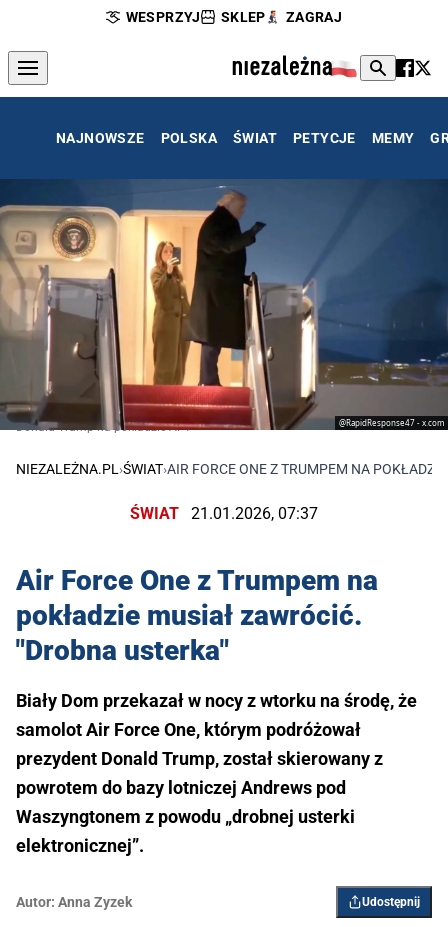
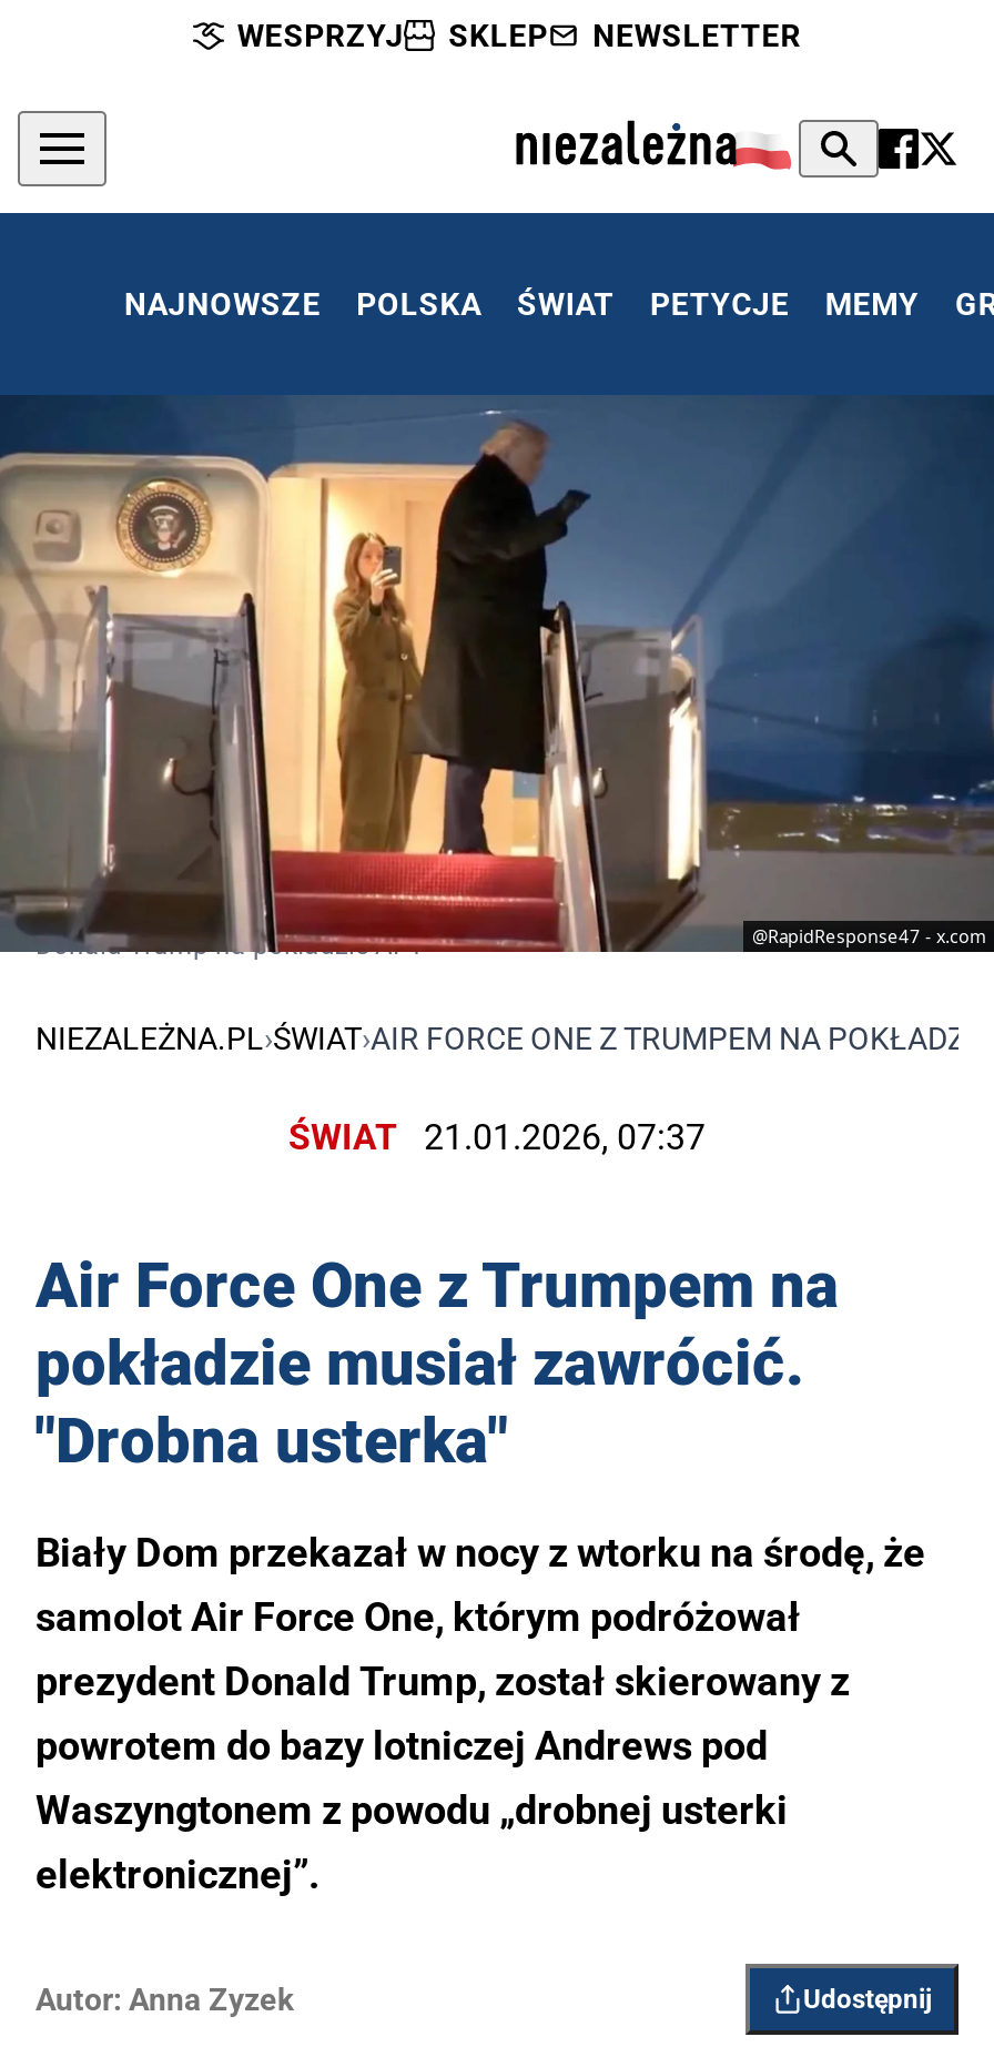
- ZAGRAJ
+ NEWSLETTER
